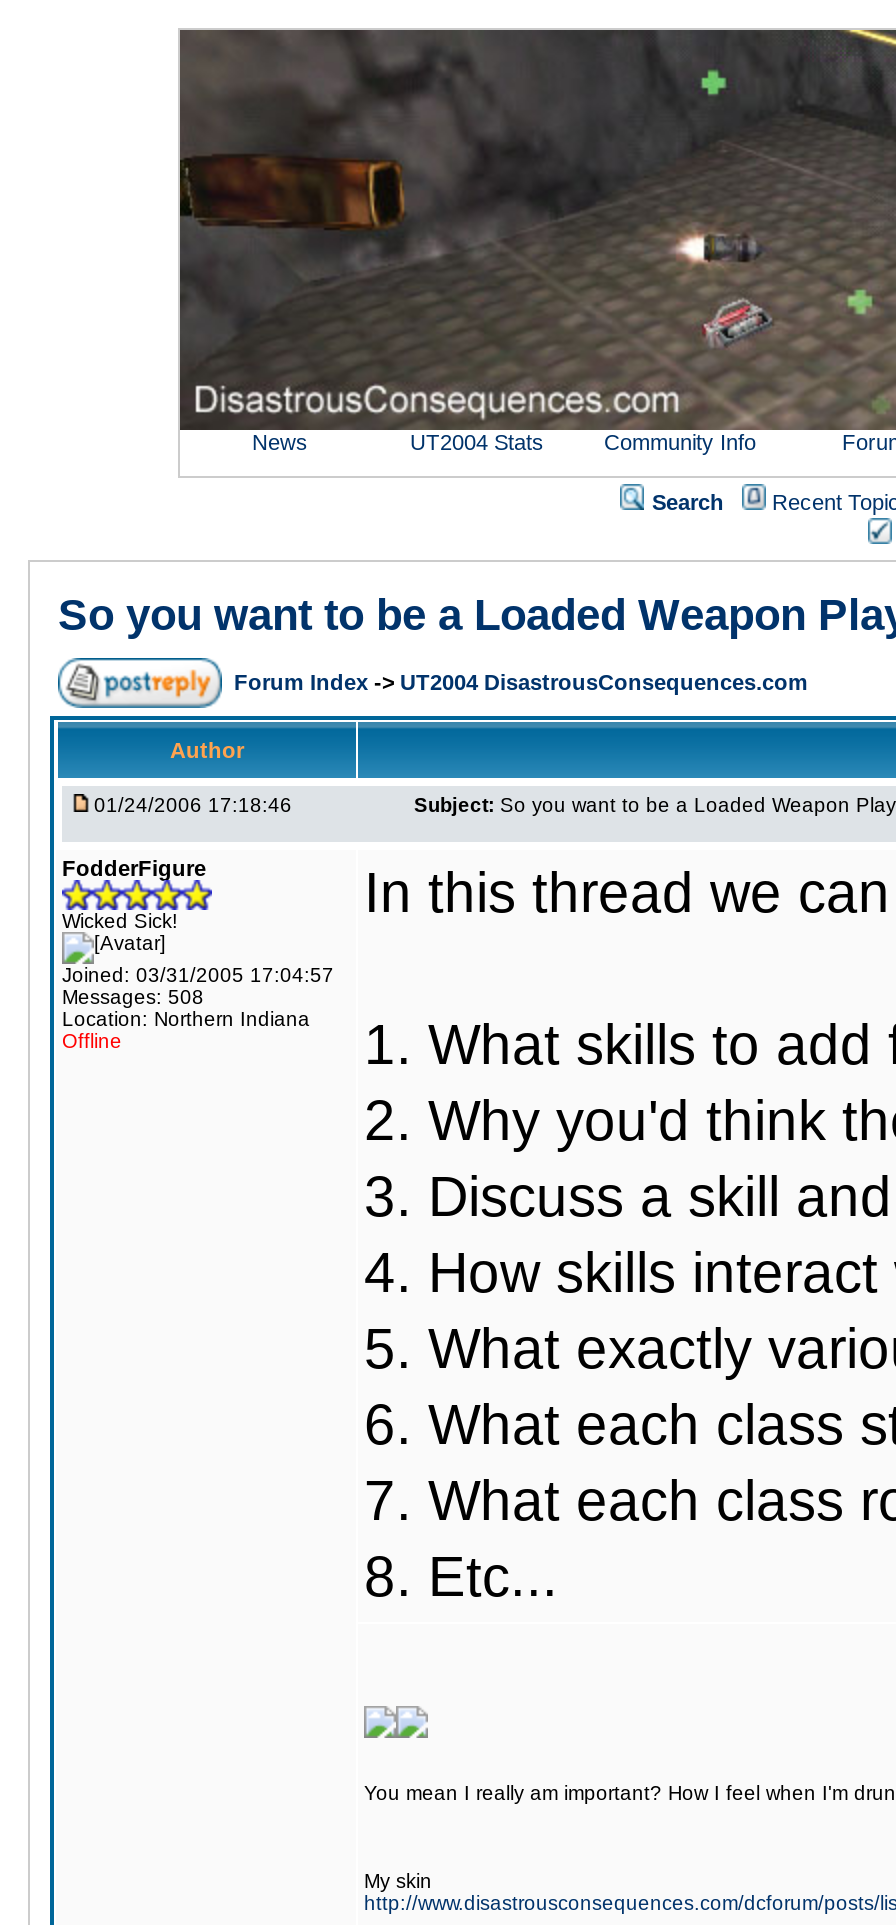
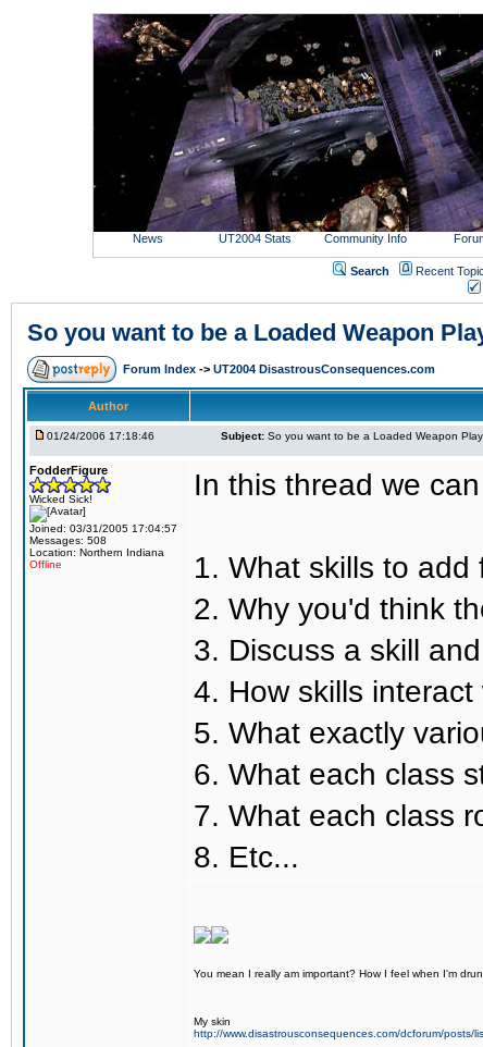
- [image]
+ [image]
